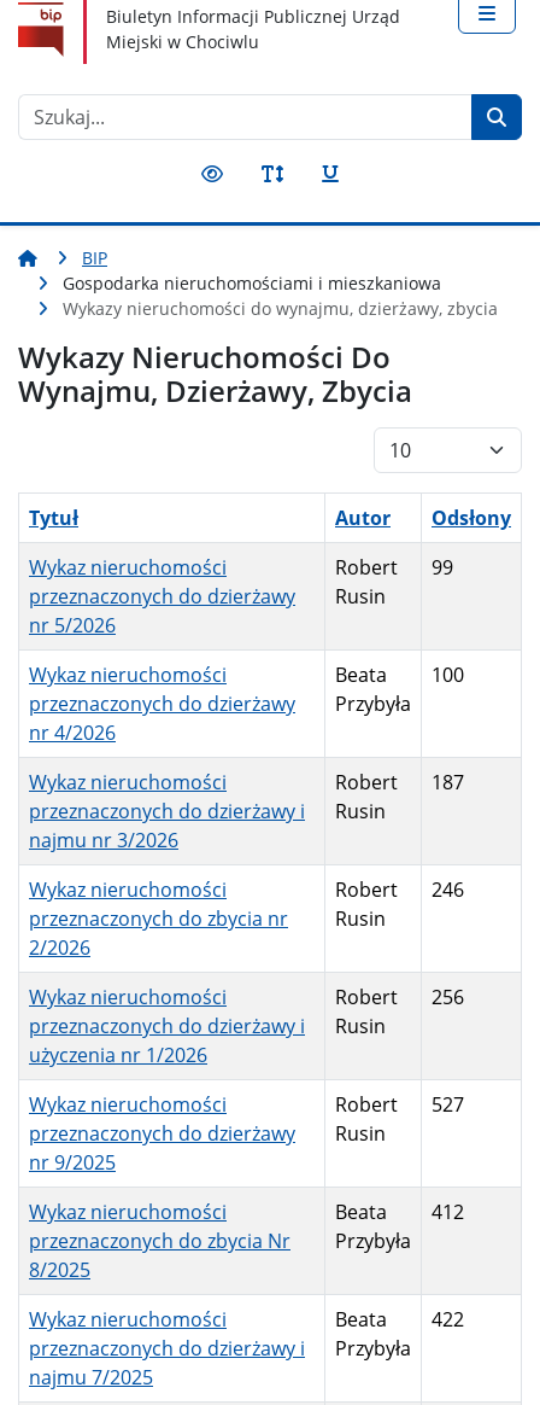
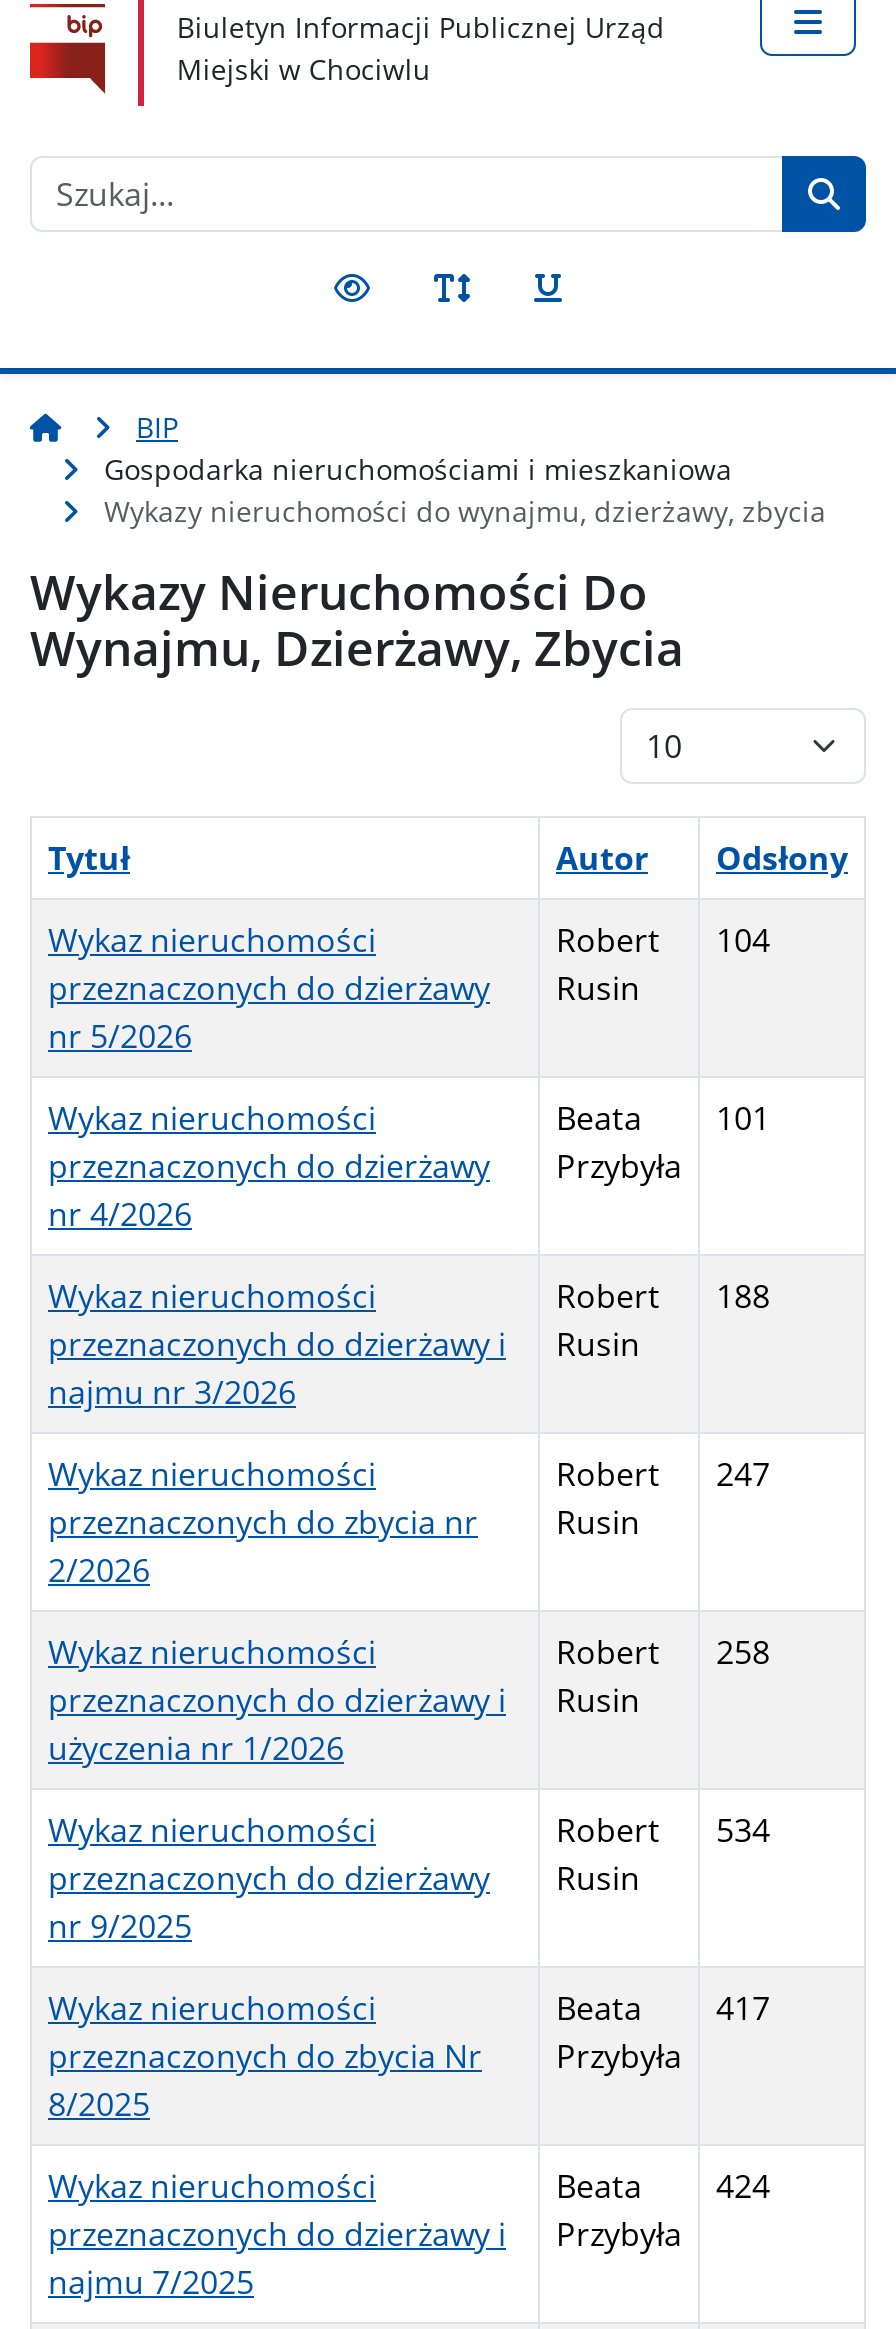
- Robert 99
+ Robert 104

- Beata 100
+ Beata 101

- Robert 187
+ Robert 188

- Robert 246
+ Robert 247

- Robert 256
+ Robert 258

- Robert 527
+ Robert 534

- Beata 412
+ Beata 417

- Beata 422
+ Beata 424
